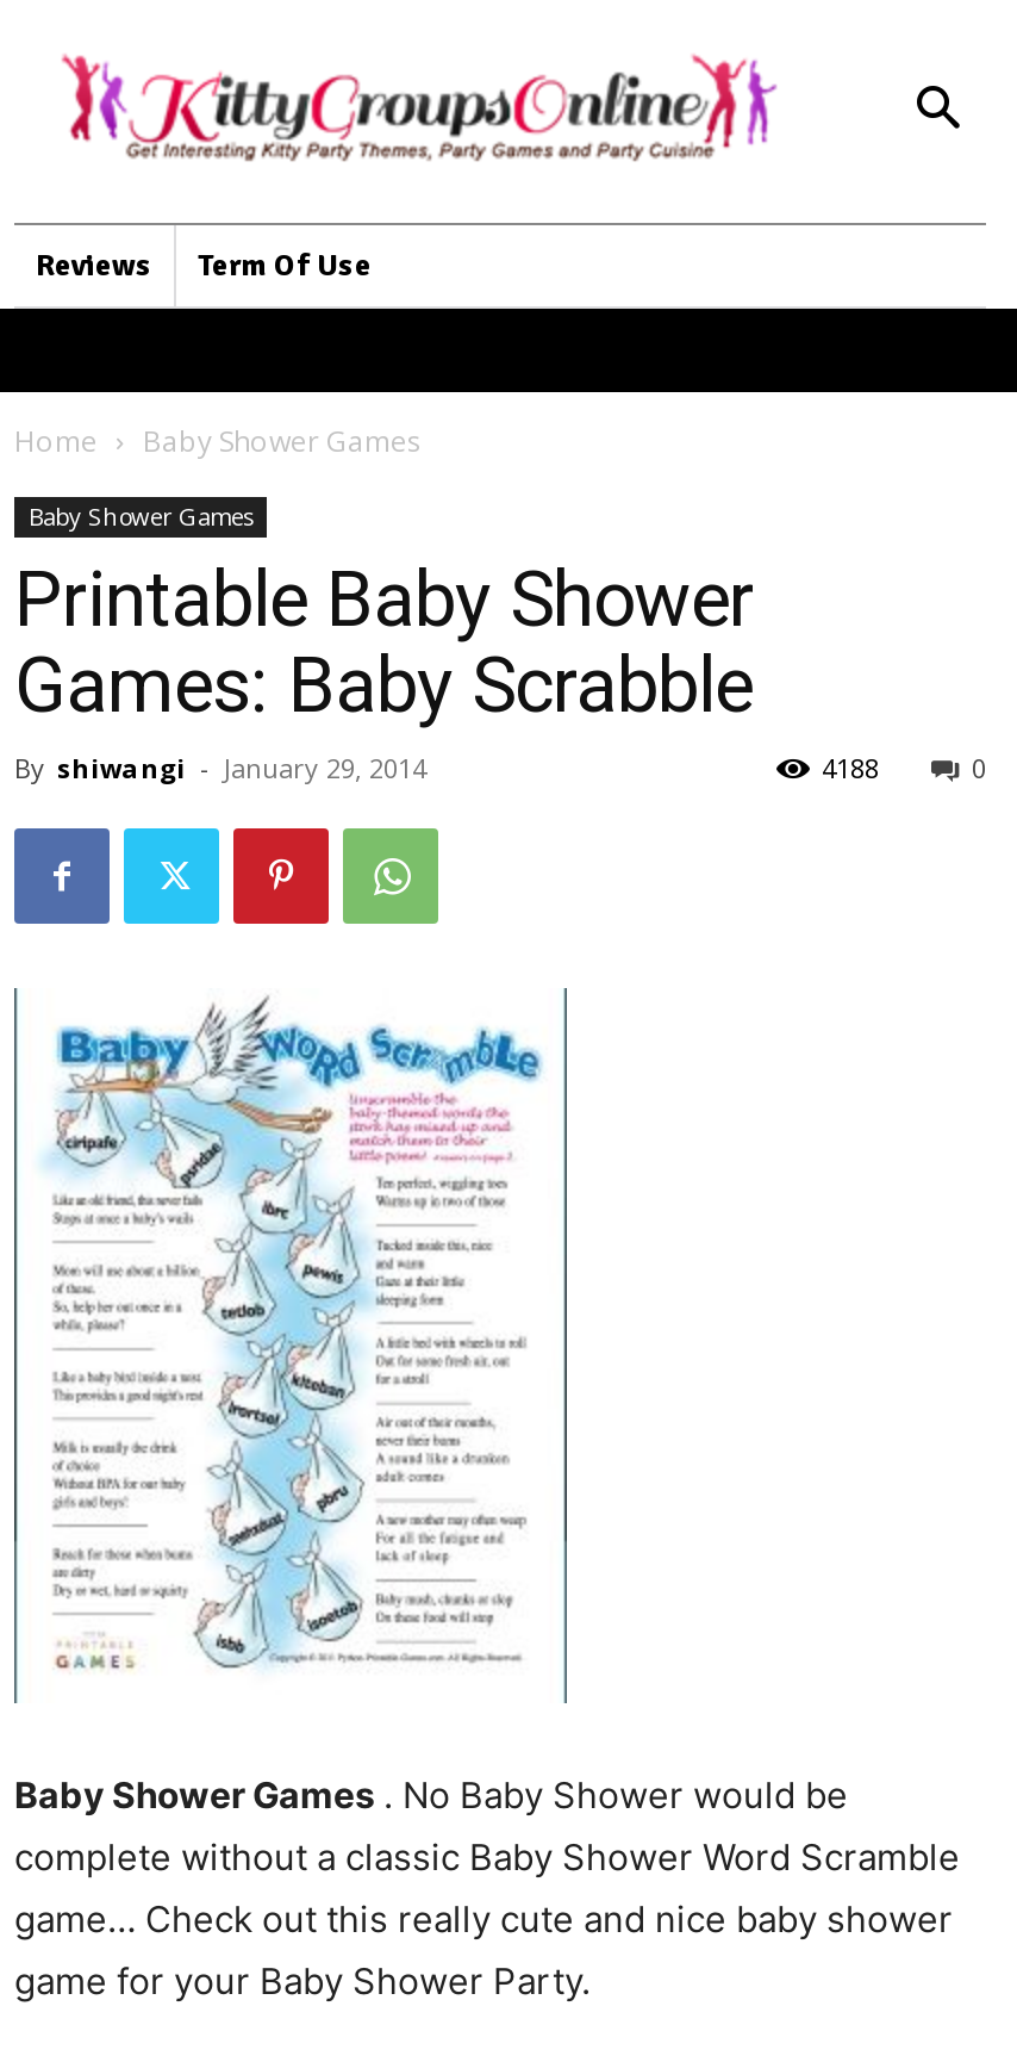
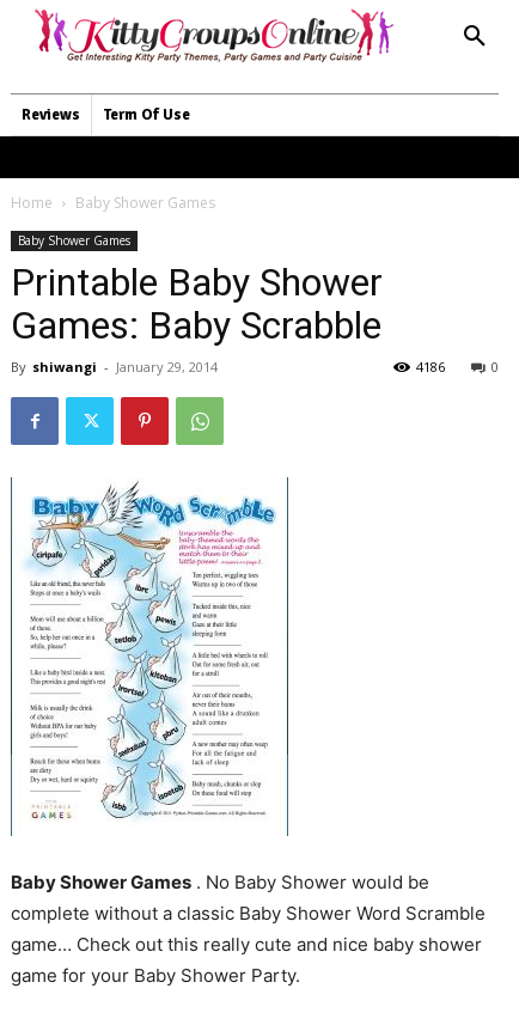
- 4188
+ 4186
